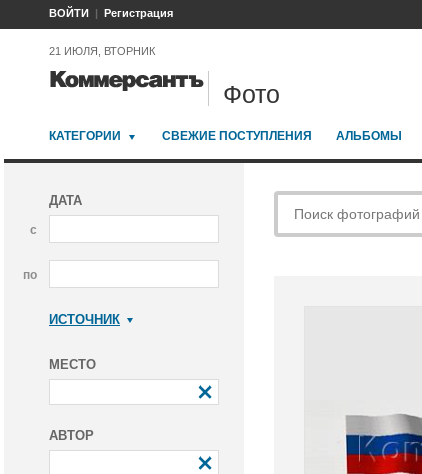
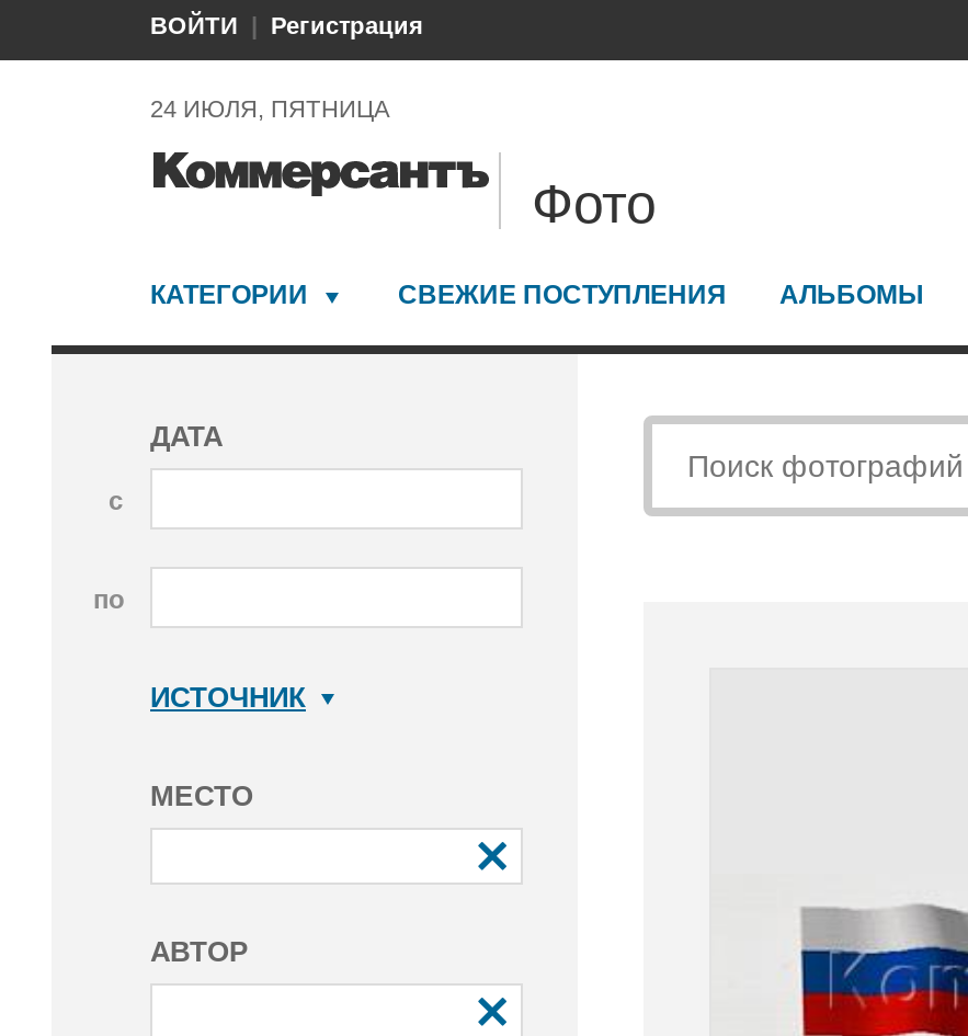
- 21 ИЮЛЯ, ВТОРНИК
+ 24 ИЮЛЯ, ПЯТНИЦА
